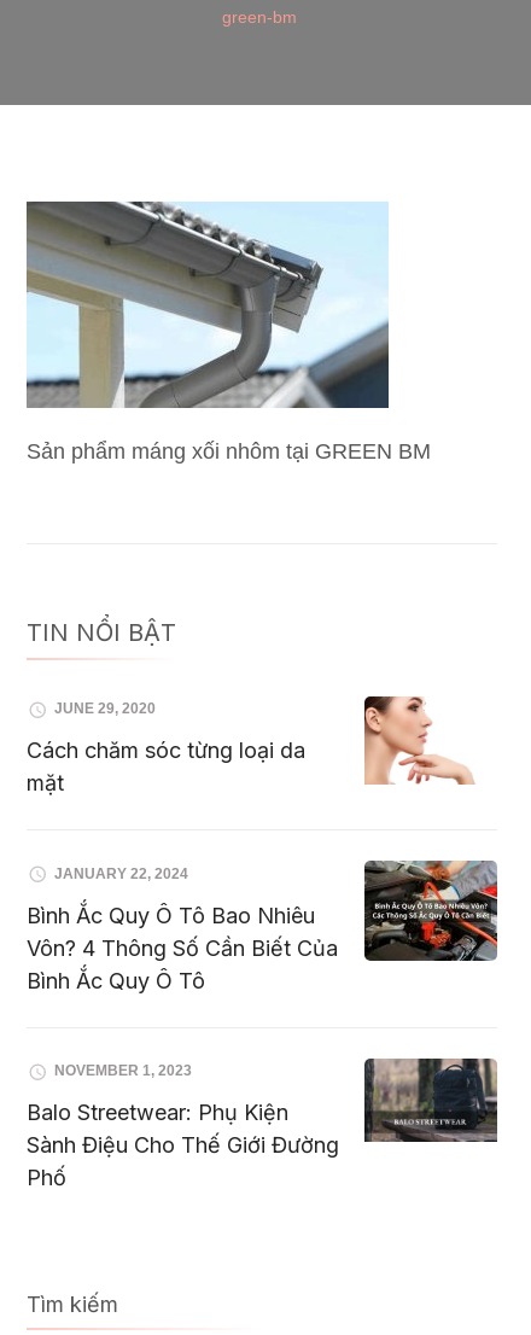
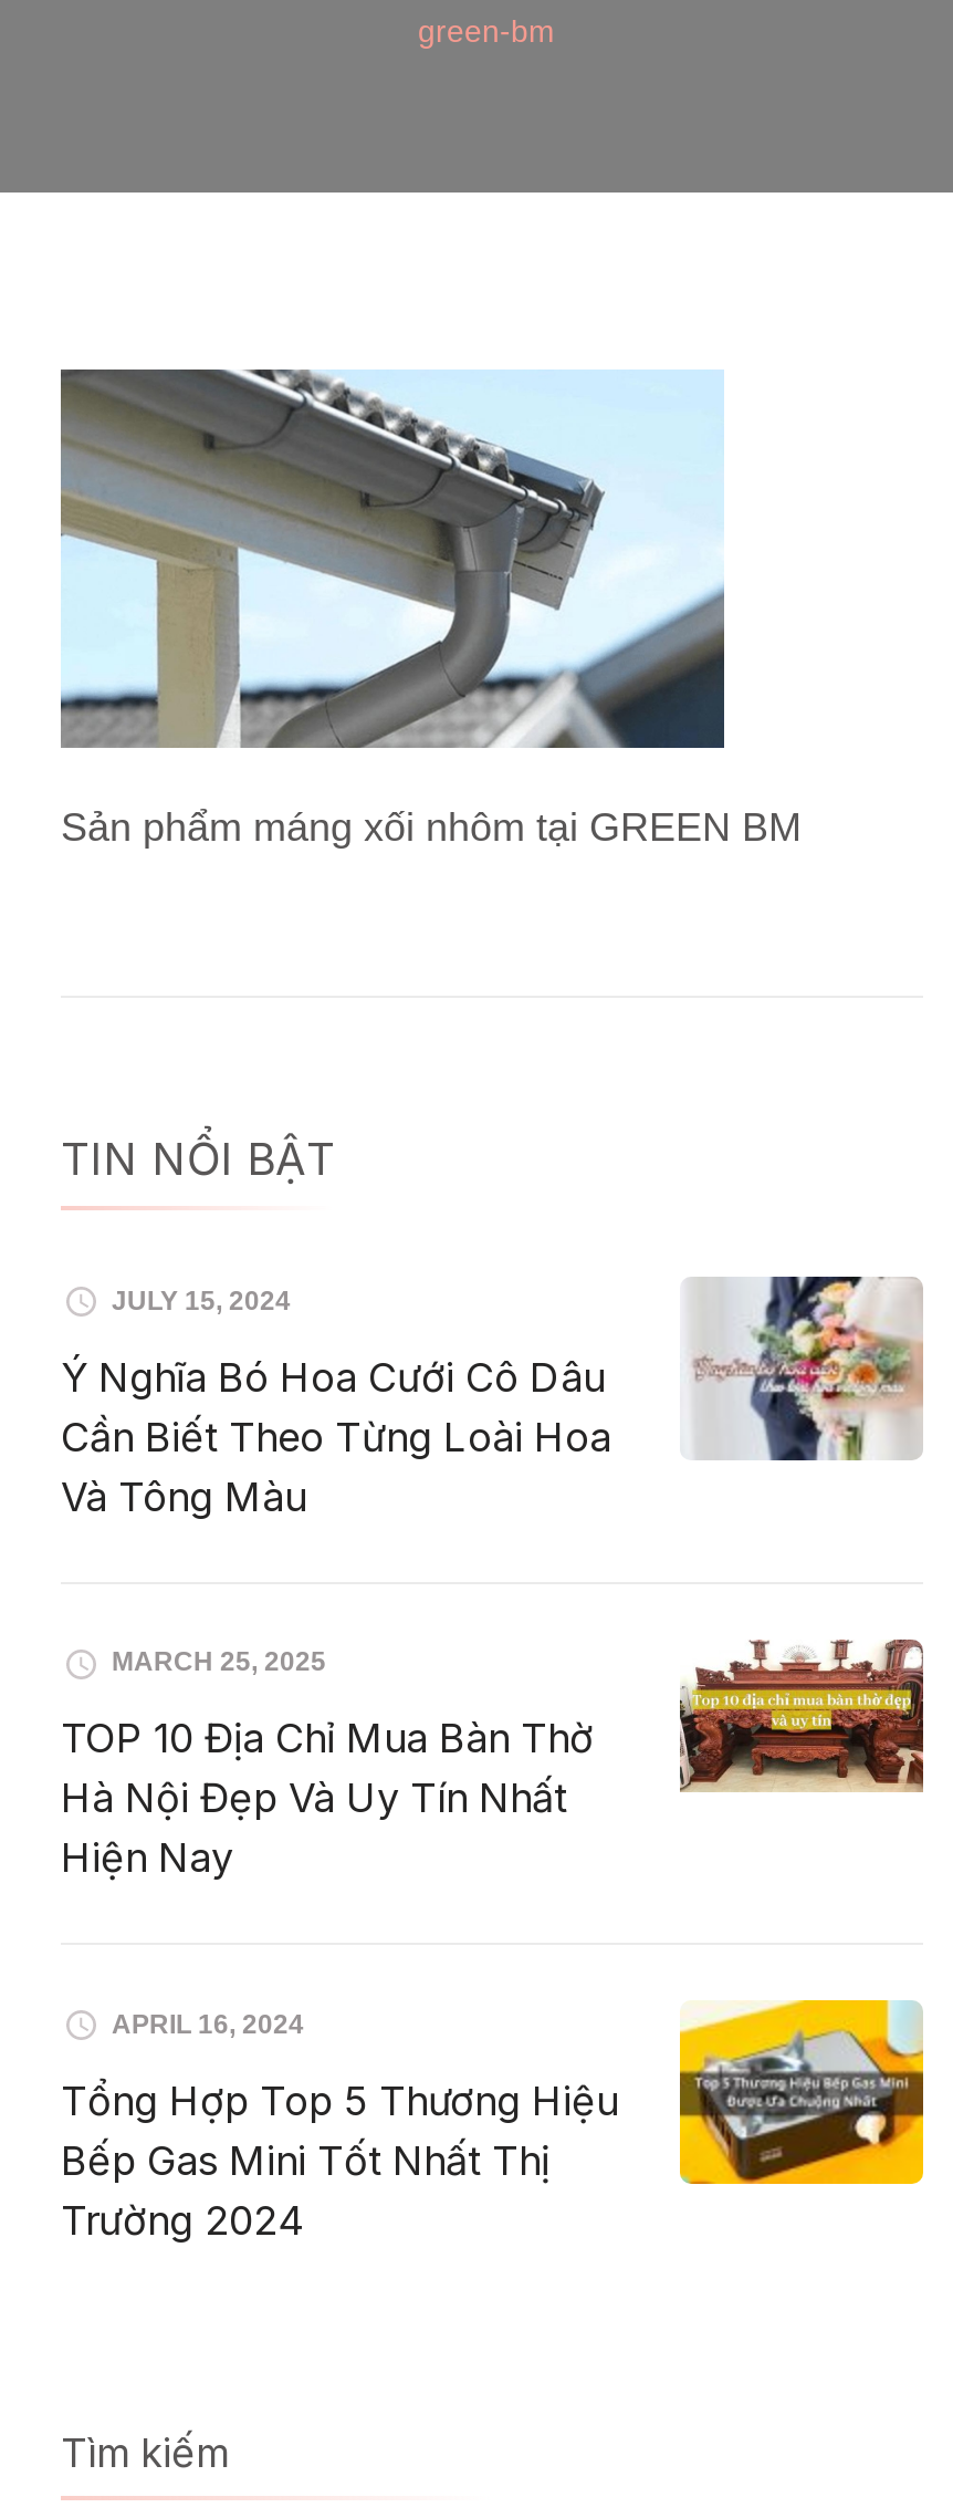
- JUNE 29, 2020
+ JULY 15, 2024

- [image]
+ [image]

- Cách chăm sóc từng loại da
- mặt
+ Ý Nghĩa Bó Hoa Cưới Cô Dâu
+ Cần Biết Theo Từng Loài Hoa
+ Và Tông Màu

- [image]
- Bình Ắc Quy Ô Tô Bao Nhiêu
- Vôn? 4 Thông Số Cần Biết Của
- Bình Ắc Quy Ô Tô
+ [image]
+ TOP 10 Địa Chỉ Mua Bàn Thờ
+ Hà Nội Đẹp Và Uy Tín Nhất
+ Hiện Nay

- JANUARY 22, 2024
+ MARCH 25, 2025

- [image]
- Balo Streetwear: Phụ Kiện
- Sành Điệu Cho Thế Giới Đường
- Phố
+ [image]
+ Tổng Hợp Top 5 Thương Hiệu
+ Bếp Gas Mini Tốt Nhất Thị
+ Trường 2024

- NOVEMBER 1, 2023
+ APRIL 16, 2024
